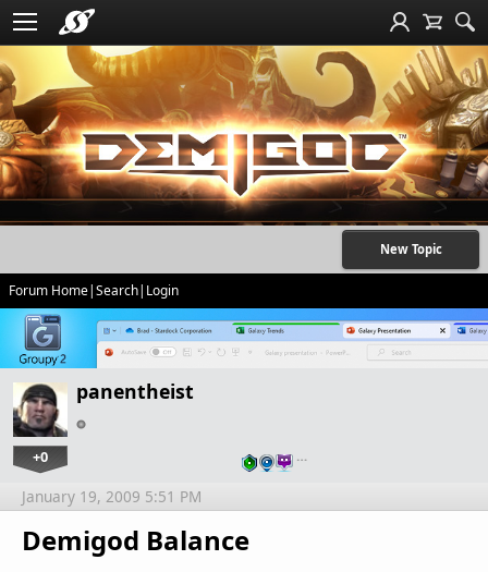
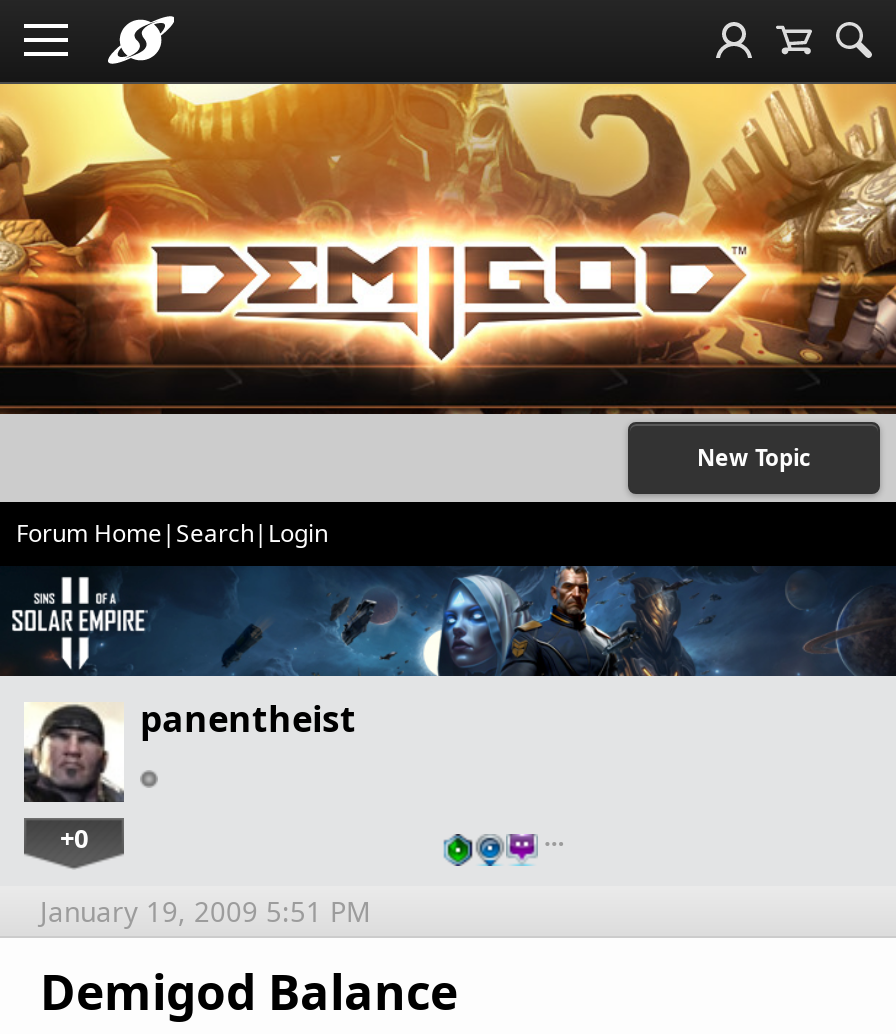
- [image]
+ [image]
